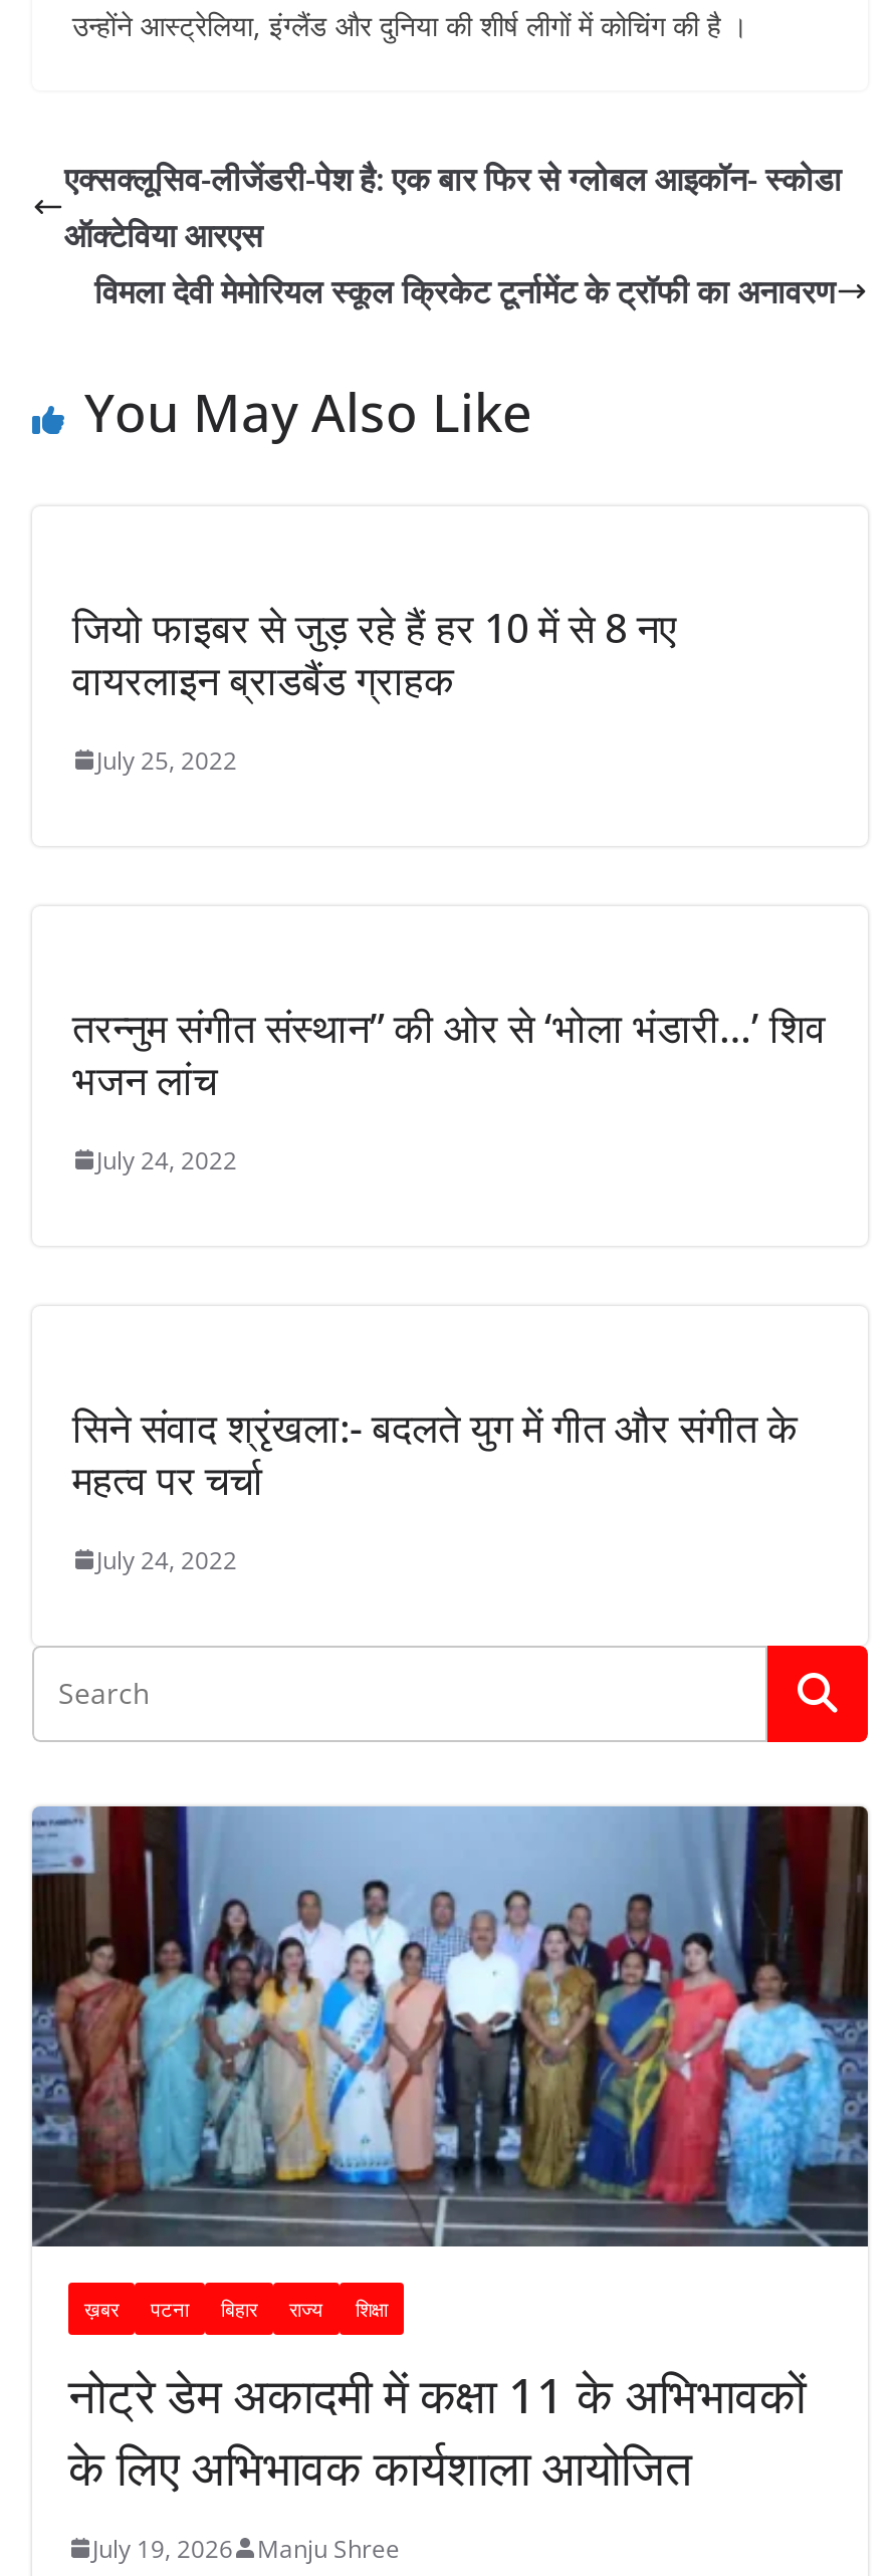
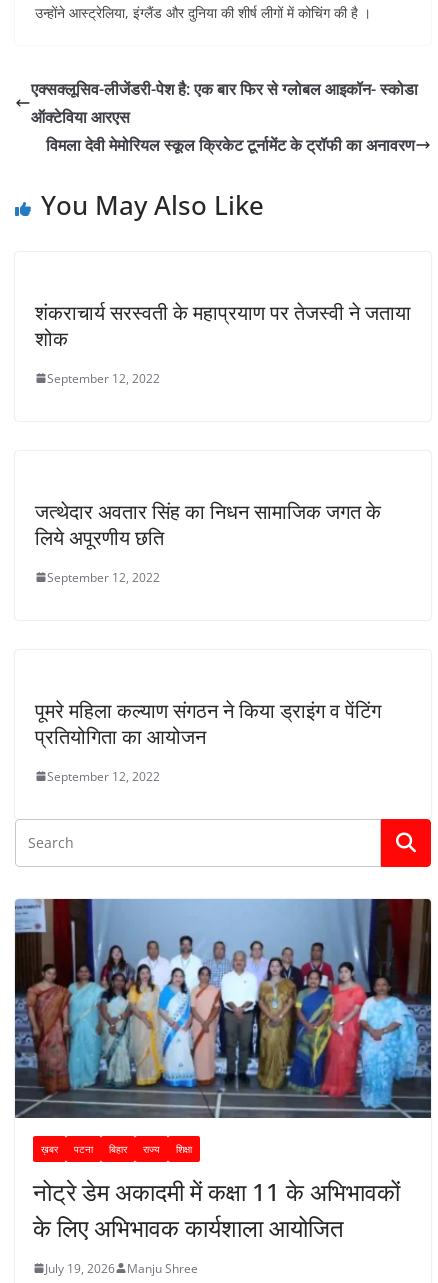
- जियो फाइबर से जुड़ रहे हैं हर 10 में से 8 नए
- वायरलाइन ब्राडबैंड ग्राहक
+ शंकराचार्य सरस्वती के महाप्रयाण पर तेजस्वी ने जताया
+ शोक

- July 25, 2022
+ September 12, 2022

- तरन्नुम संगीत संस्थान” की ओर से ‘भोला भंडारी…’ शिव
- भजन लांच
+ जत्थेदार अवतार सिंह का निधन सामाजिक जगत के
+ लिये अपूरणीय छति

- July 24, 2022
+ September 12, 2022

- सिने संवाद श्रृंखला:- बदलते युग में गीत और संगीत के
- महत्व पर चर्चा
+ पूमरे महिला कल्याण संगठन ने किया ड्राइंग व पेंटिंग
+ प्रतियोगिता का आयोजन

- July 24, 2022
+ September 12, 2022
